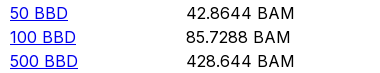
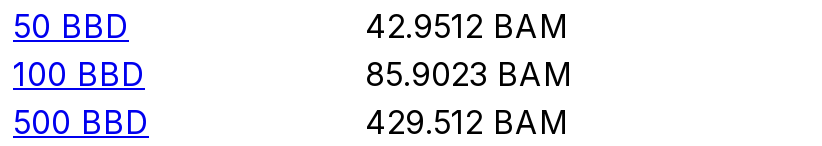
- 42.8644 BAM
+ 42.9512 BAM

- 85.7288 BAM
+ 85.9023 BAM

- 428.644 BAM
+ 429.512 BAM
